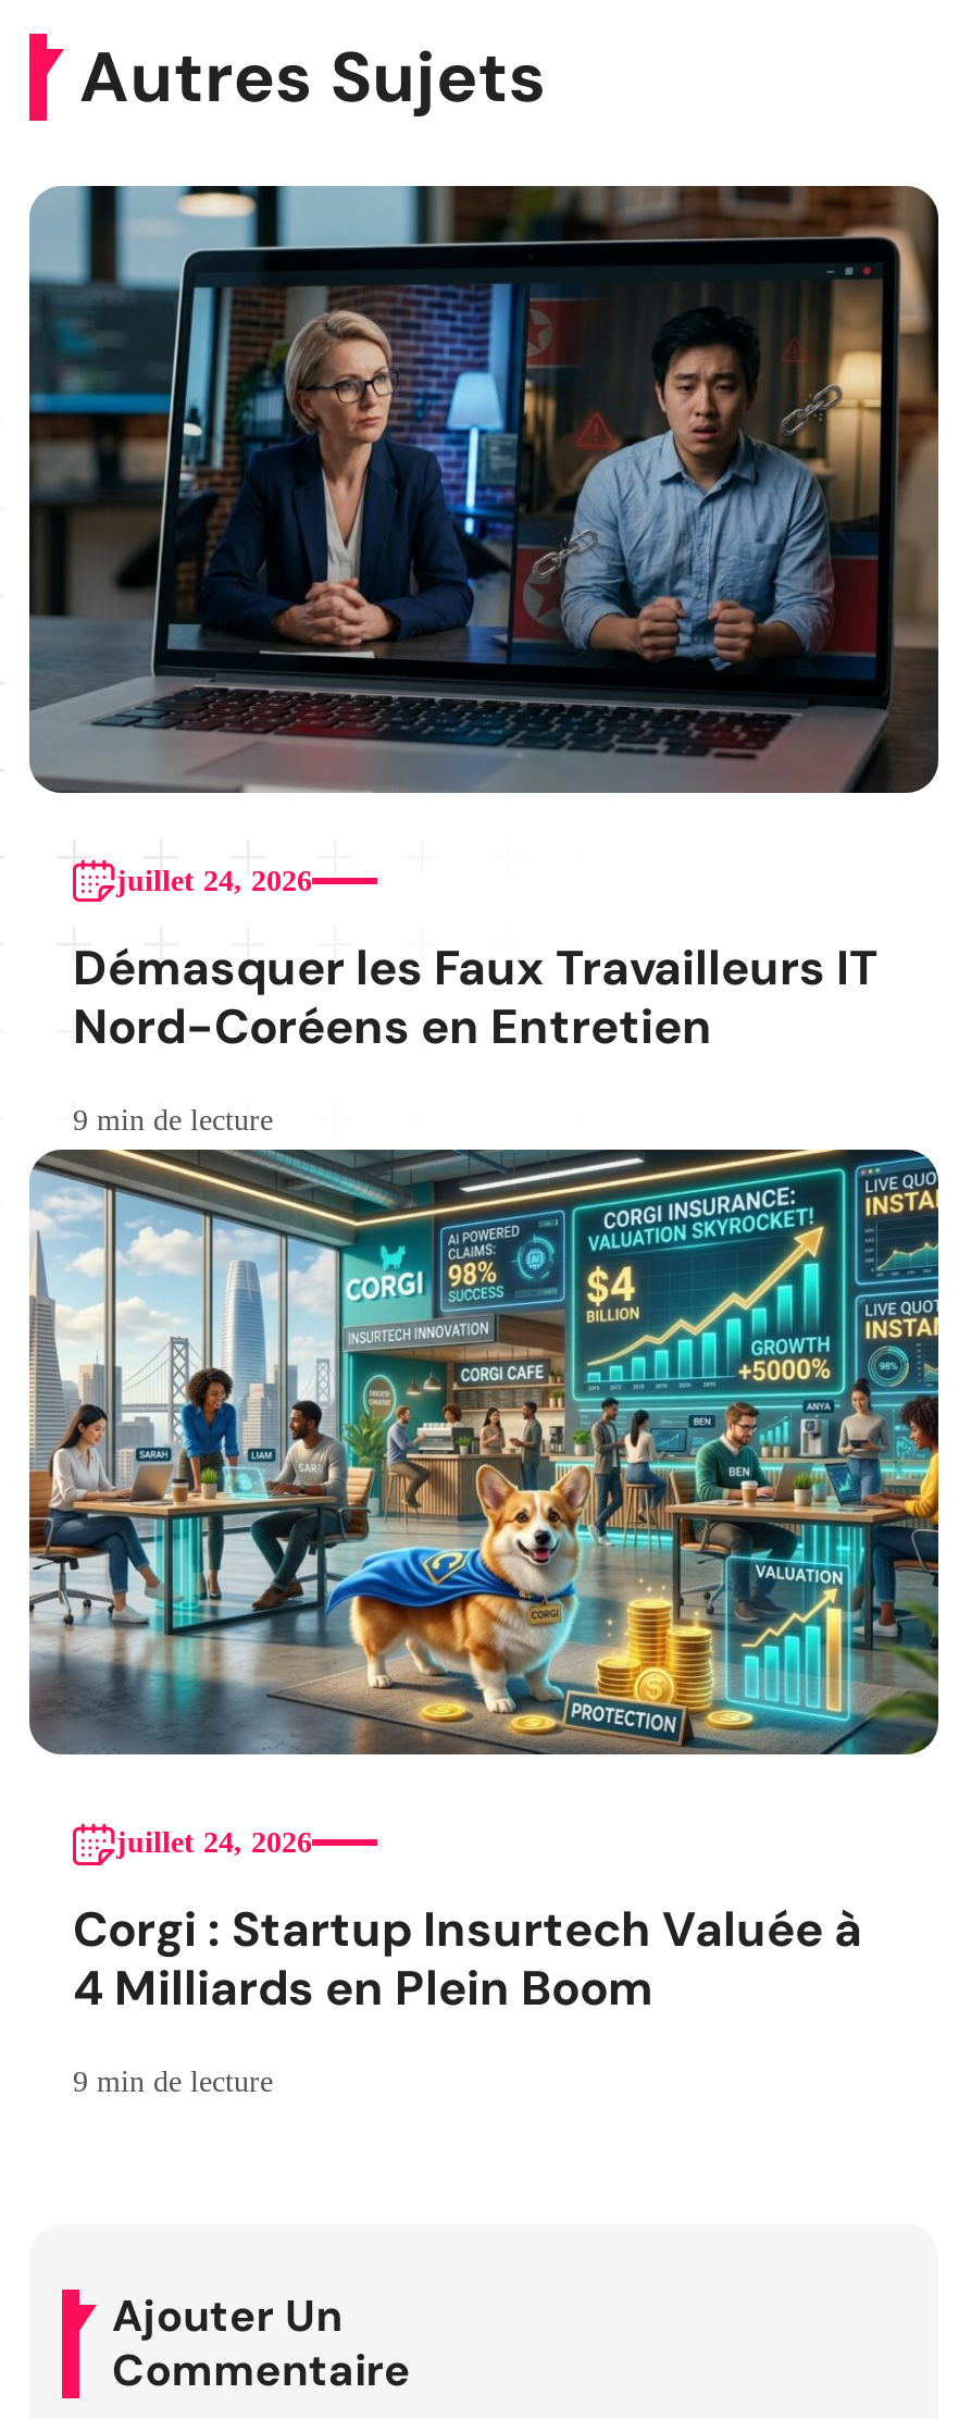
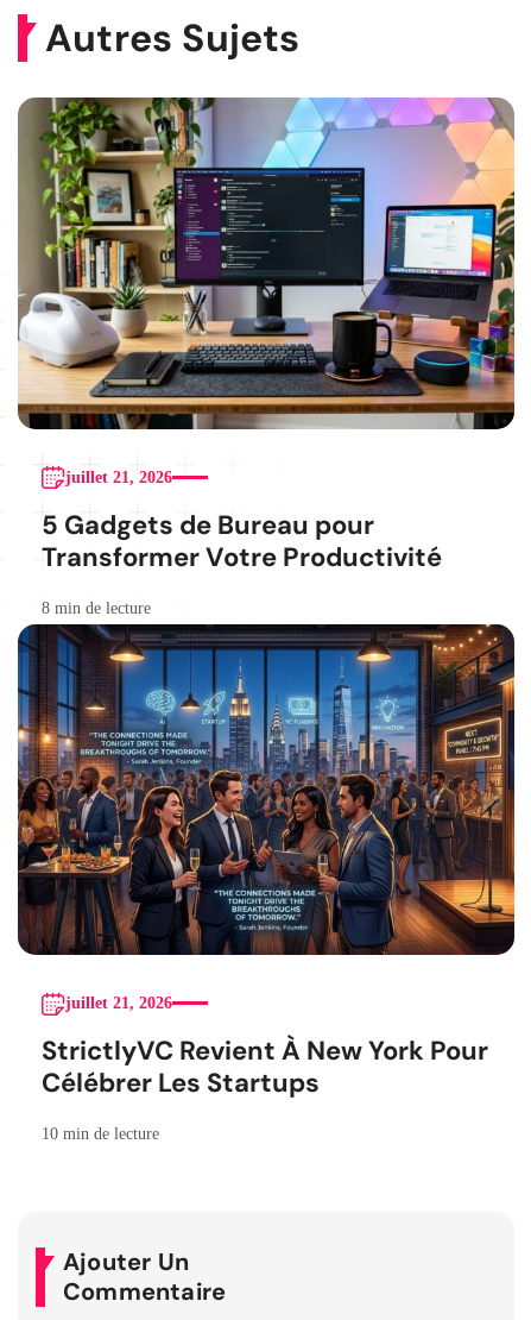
- [image]
- juillet 24, 2026
+ [image]
+ juillet 21, 2026

- Démasquer les Faux Travailleurs IT
- Nord-Coréens en Entretien
+ 5 Gadgets de Bureau pour
+ Transformer Votre Productivité

- 9 min de lecture
+ 8 min de lecture

- [image]
- juillet 24, 2026
+ [image]
+ juillet 21, 2026

- Corgi : Startup Insurtech Valuée à
- 4 Milliards en Plein Boom
+ StrictlyVC Revient À New York Pour
+ Célébrer Les Startups

- 9 min de lecture
+ 10 min de lecture
